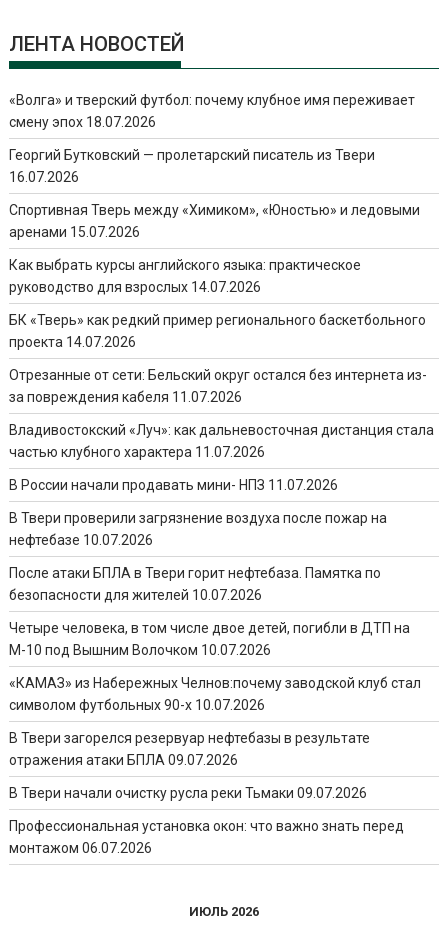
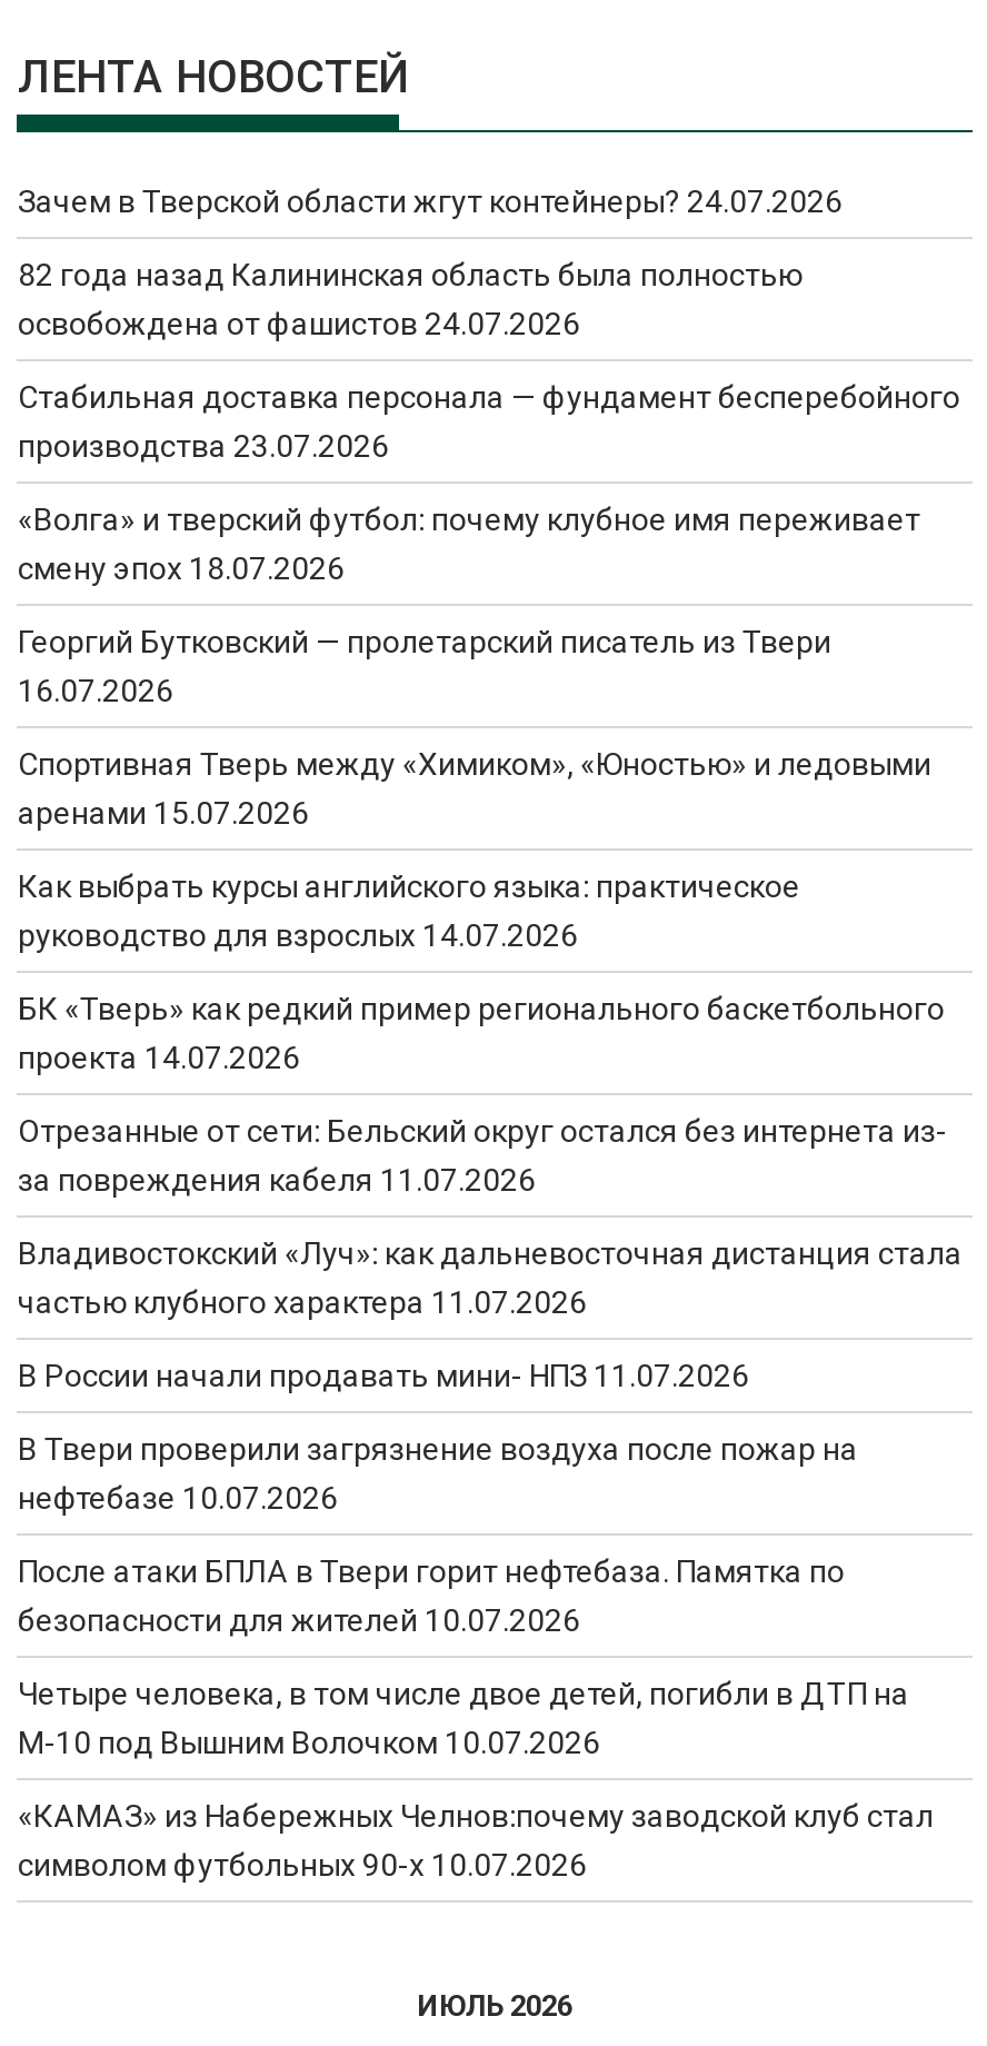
+ Зачем в Тверской области жгут контейнеры? 24.07.2026
+ 82 года назад Калининская область была полностью
+ освобождена от фашистов 24.07.2026
+ Стабильная доставка персонала — фундамент бесперебойного
+ производства 23.07.2026

moved down: «Волга» и тверский футбол: почему клубное имя переживает | смену эпох 18.07.2026 | Георгий Бутковский — пролетарский писатель из Твери | ... | «КАМАЗ» из Набережных Челнов:почему заводской клуб стал | символом футбольных 90-х 10.07.2026

- В Твери загорелся резервуар нефтебазы в результате
- отражения атаки БПЛА 09.07.2026
- В Твери начали очистку русла реки Тьмаки 09.07.2026
- Профессиональная установка окон: что важно знать перед
- монтажом 06.07.2026
